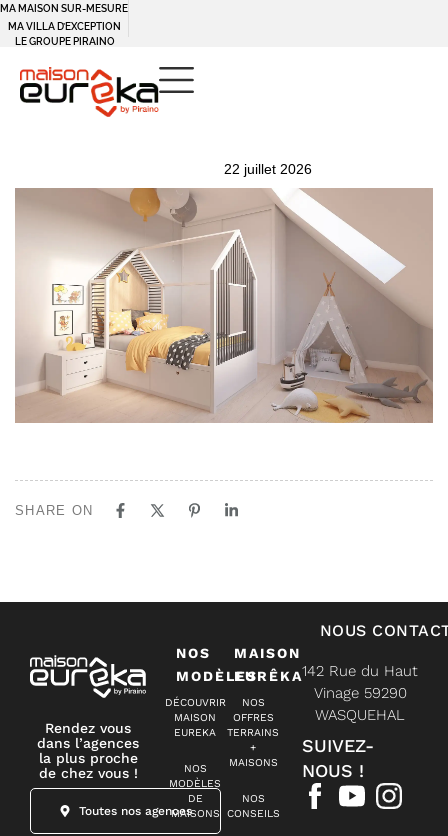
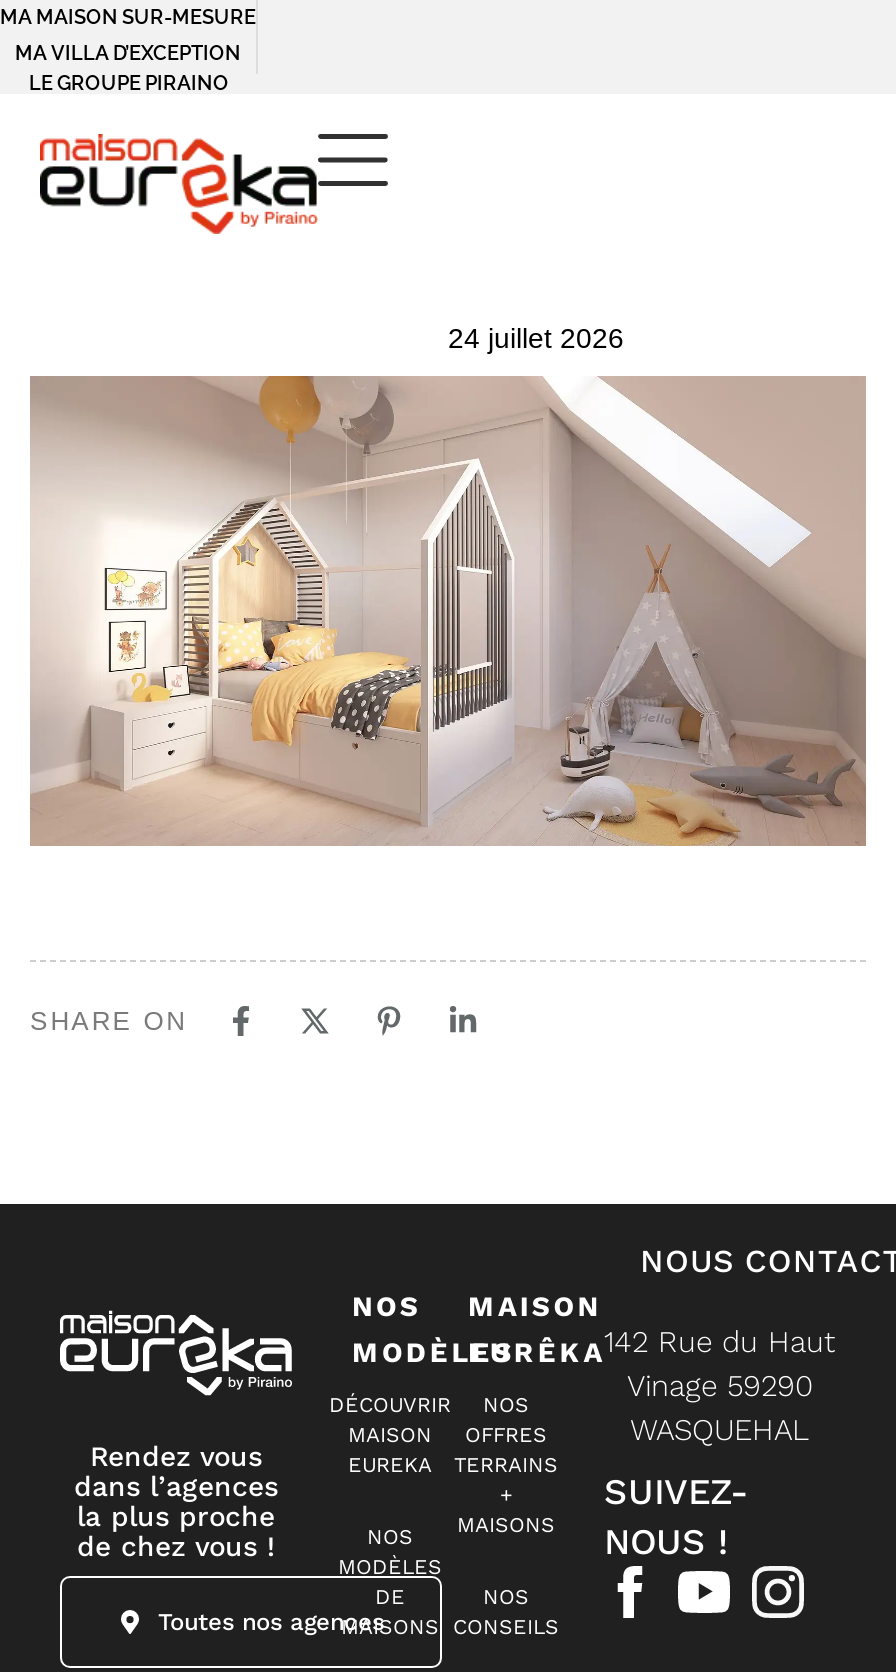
- 22 juillet 2026
+ 24 juillet 2026
